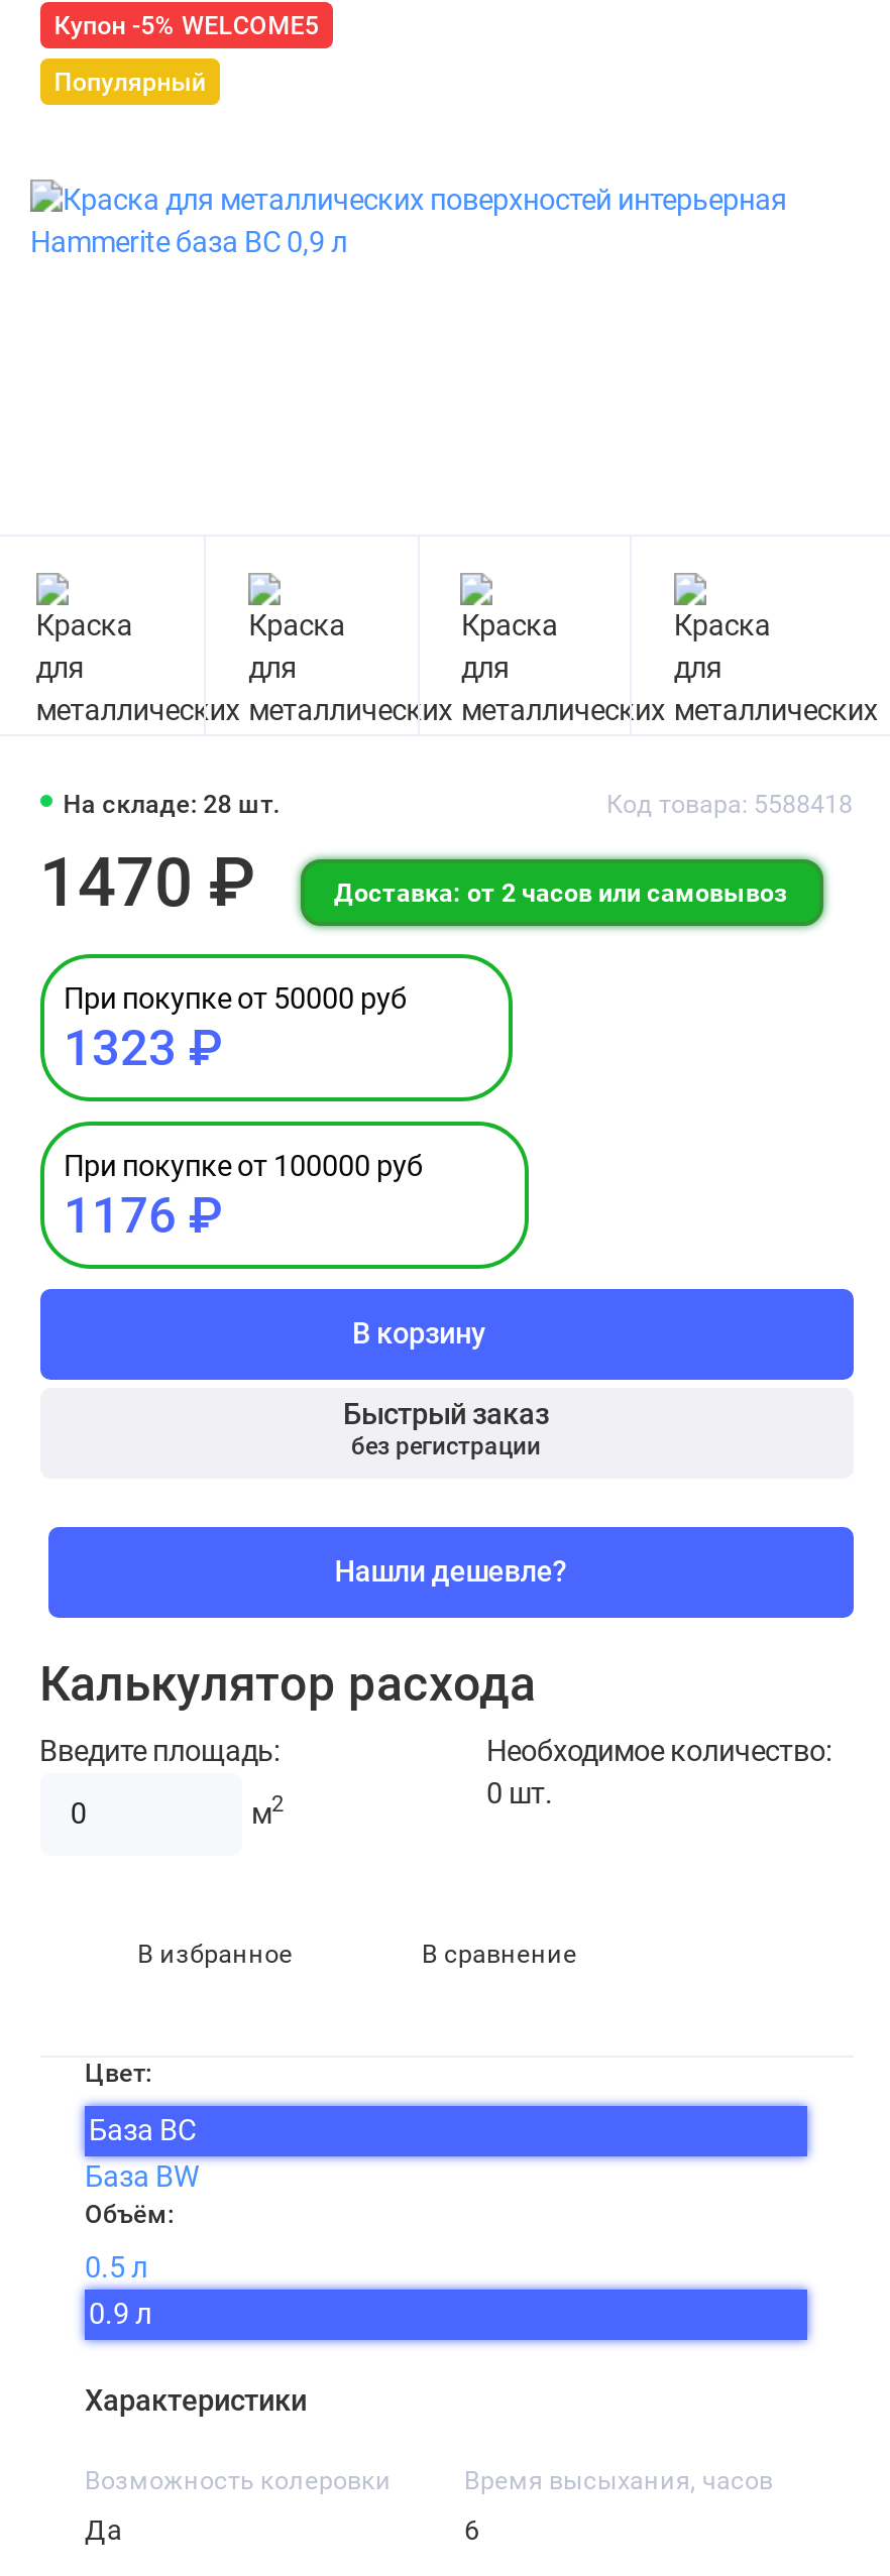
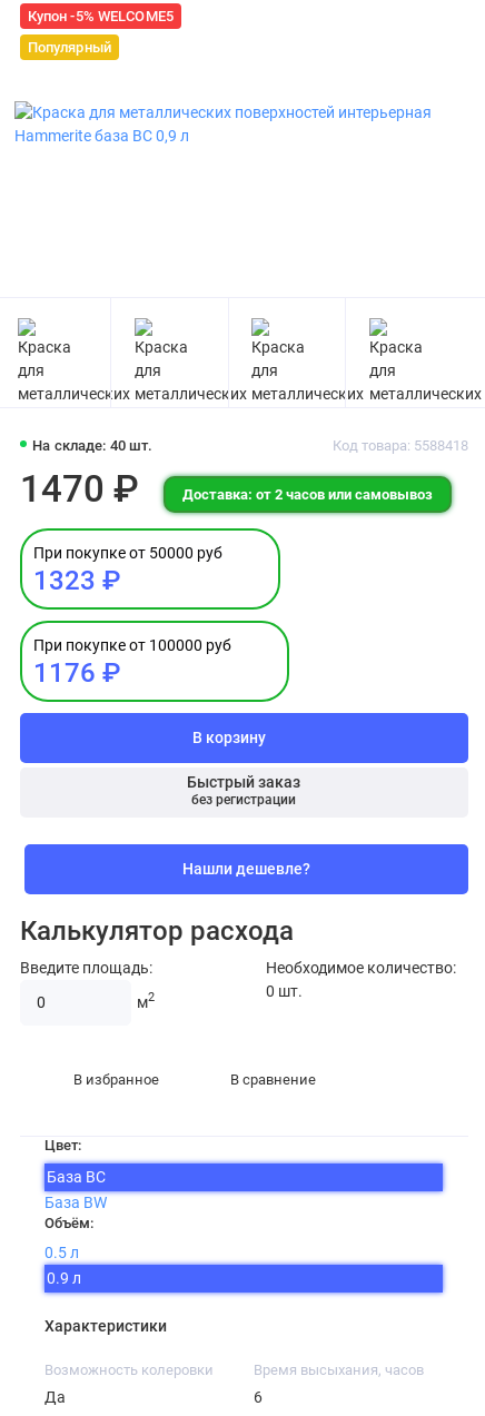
- На складе: 28 шт.
+ На складе: 40 шт.
